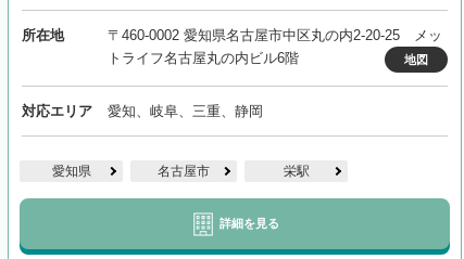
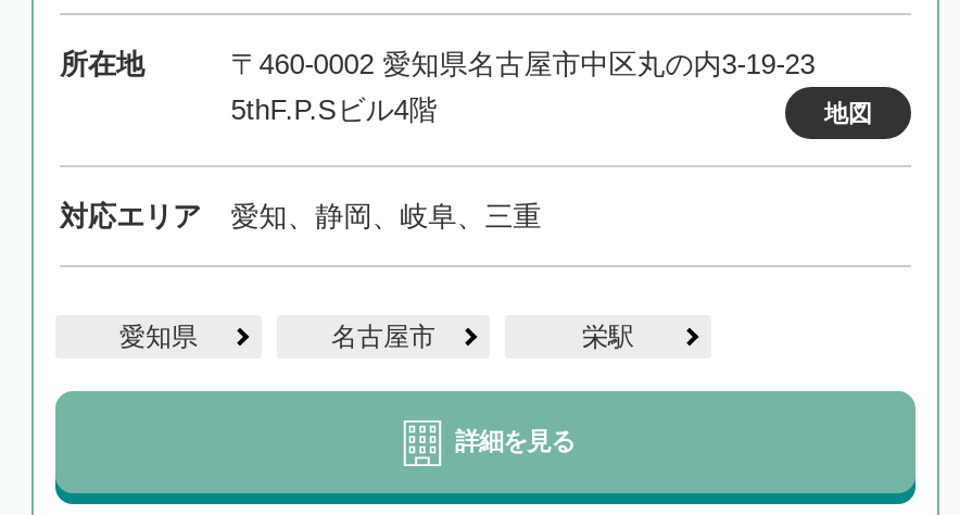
- 〒460-0002 愛知県名古屋市中区丸の内2-20-25 メッ
- トライフ名古屋丸の内ビル6階
+ 〒460-0002 愛知県名古屋市中区丸の内3-19-23
+ 5thF.P.Sビル4階

- 愛知、岐阜、三重、静岡
+ 愛知、静岡、岐阜、三重
